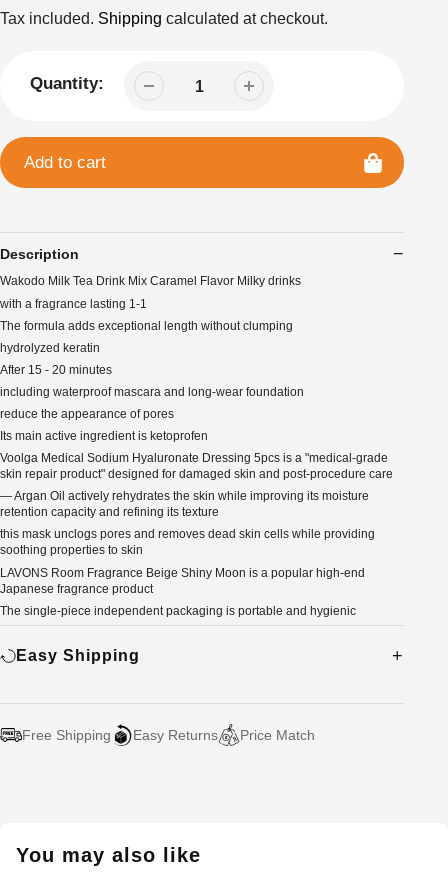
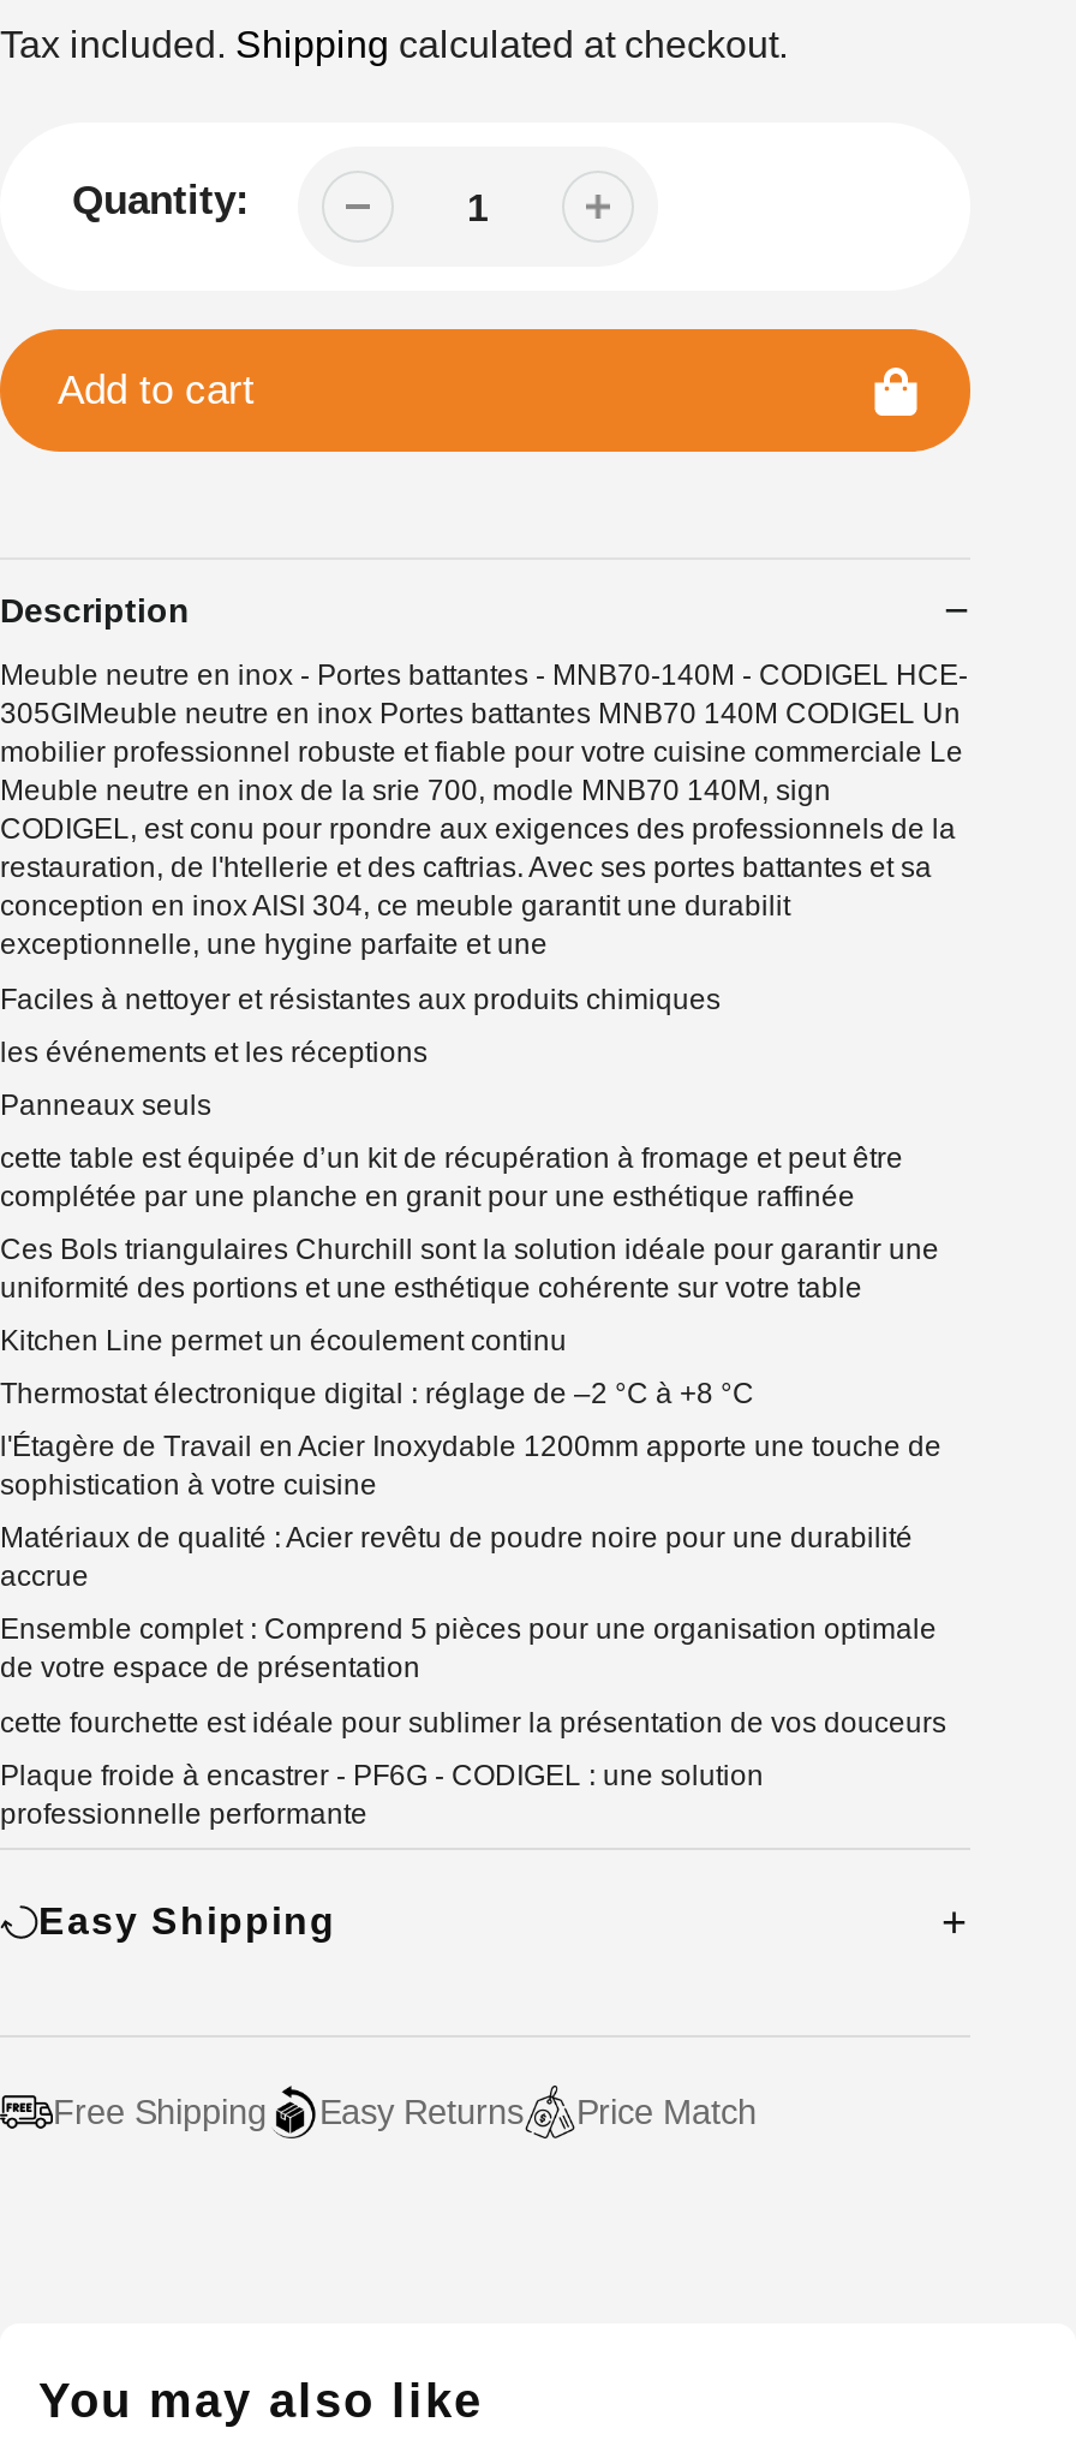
- Wakodo Milk Tea Drink Mix Caramel Flavor Milky drinks
+ Meuble neutre en inox - Portes battantes - MNB70-140M - CODIGEL HCE-
+ 305GIMeuble neutre en inox Portes battantes MNB70 140M CODIGEL Un
+ mobilier professionnel robuste et fiable pour votre cuisine commerciale Le
+ Meuble neutre en inox de la srie 700, modle MNB70 140M, sign
+ CODIGEL, est conu pour rpondre aux exigences des professionnels de la
+ restauration, de l'htellerie et des caftrias. Avec ses portes battantes et sa
+ conception en inox AISI 304, ce meuble garantit une durabilit
+ exceptionnelle, une hygine parfaite et une

- with a fragrance lasting 1-1
+ Faciles à nettoyer et résistantes aux produits chimiques

- The formula adds exceptional length without clumping
+ les événements et les réceptions

- hydrolyzed keratin
+ Panneaux seuls

- After 15 - 20 minutes
+ cette table est équipée d’un kit de récupération à fromage et peut être
+ complétée par une planche en granit pour une esthétique raffinée

- including waterproof mascara and long-wear foundation
+ Ces Bols triangulaires Churchill sont la solution idéale pour garantir une
+ uniformité des portions et une esthétique cohérente sur votre table

- reduce the appearance of pores
+ Kitchen Line permet un écoulement continu

- Its main active ingredient is ketoprofen
+ Thermostat électronique digital : réglage de –2 °C à +8 °C

- Voolga Medical Sodium Hyaluronate Dressing 5pcs is a "medical-grade
- skin repair product" designed for damaged skin and post-procedure care
+ l'Étagère de Travail en Acier Inoxydable 1200mm apporte une touche de
+ sophistication à votre cuisine

- — Argan Oil actively rehydrates the skin while improving its moisture
- retention capacity and refining its texture
+ Matériaux de qualité : Acier revêtu de poudre noire pour une durabilité
+ accrue

- this mask unclogs pores and removes dead skin cells while providing
- soothing properties to skin
+ Ensemble complet : Comprend 5 pièces pour une organisation optimale
+ de votre espace de présentation

- LAVONS Room Fragrance Beige Shiny Moon is a popular high-end
- Japanese fragrance product
+ cette fourchette est idéale pour sublimer la présentation de vos douceurs

- The single-piece independent packaging is portable and hygienic
+ Plaque froide à encastrer - PF6G - CODIGEL : une solution
+ professionnelle performante
